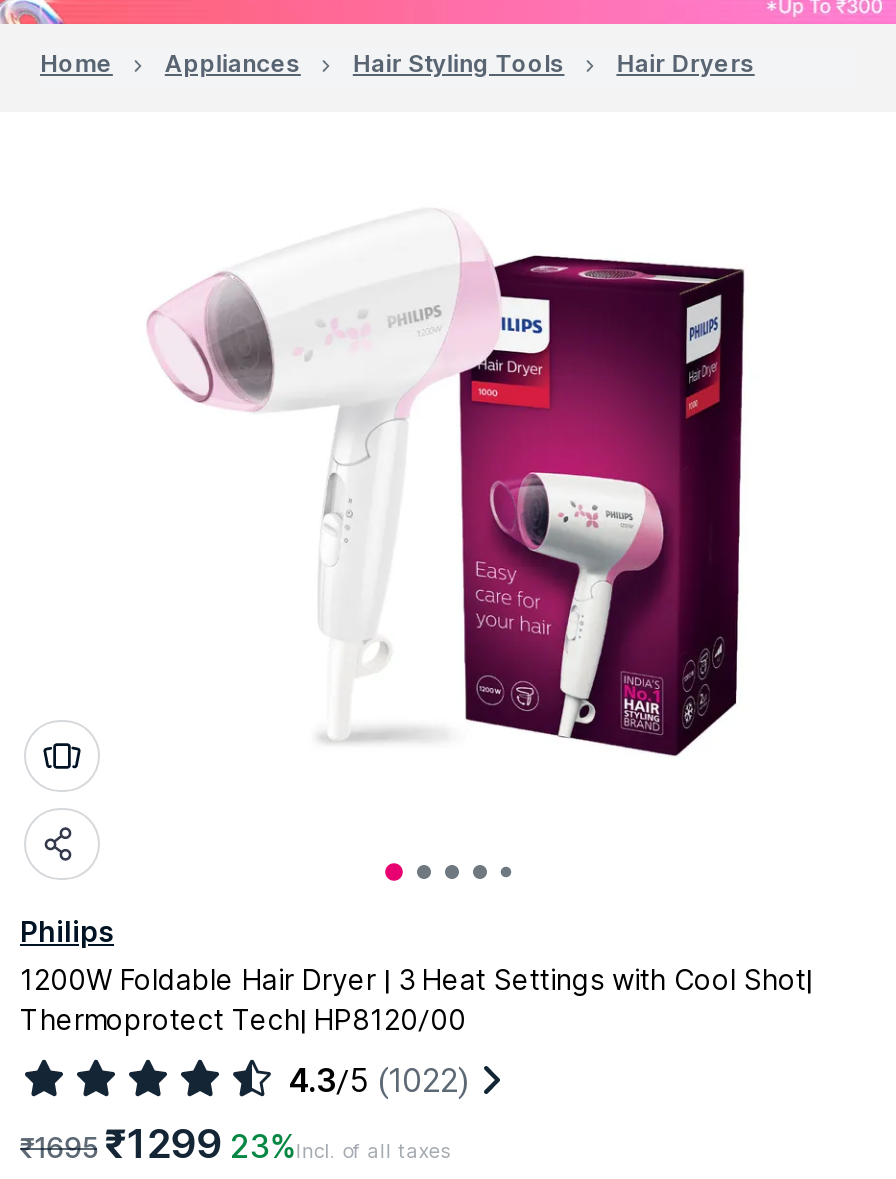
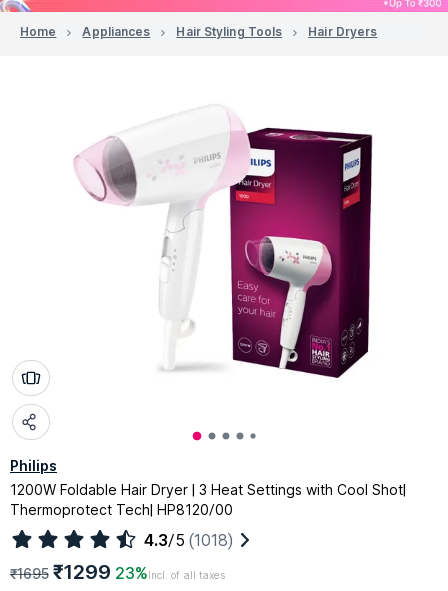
- 4.3/5 (1022)
+ 4.3/5 (1018)
